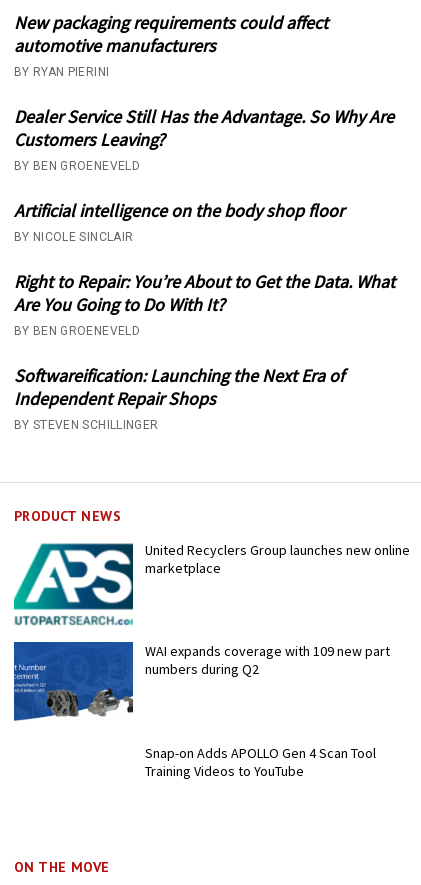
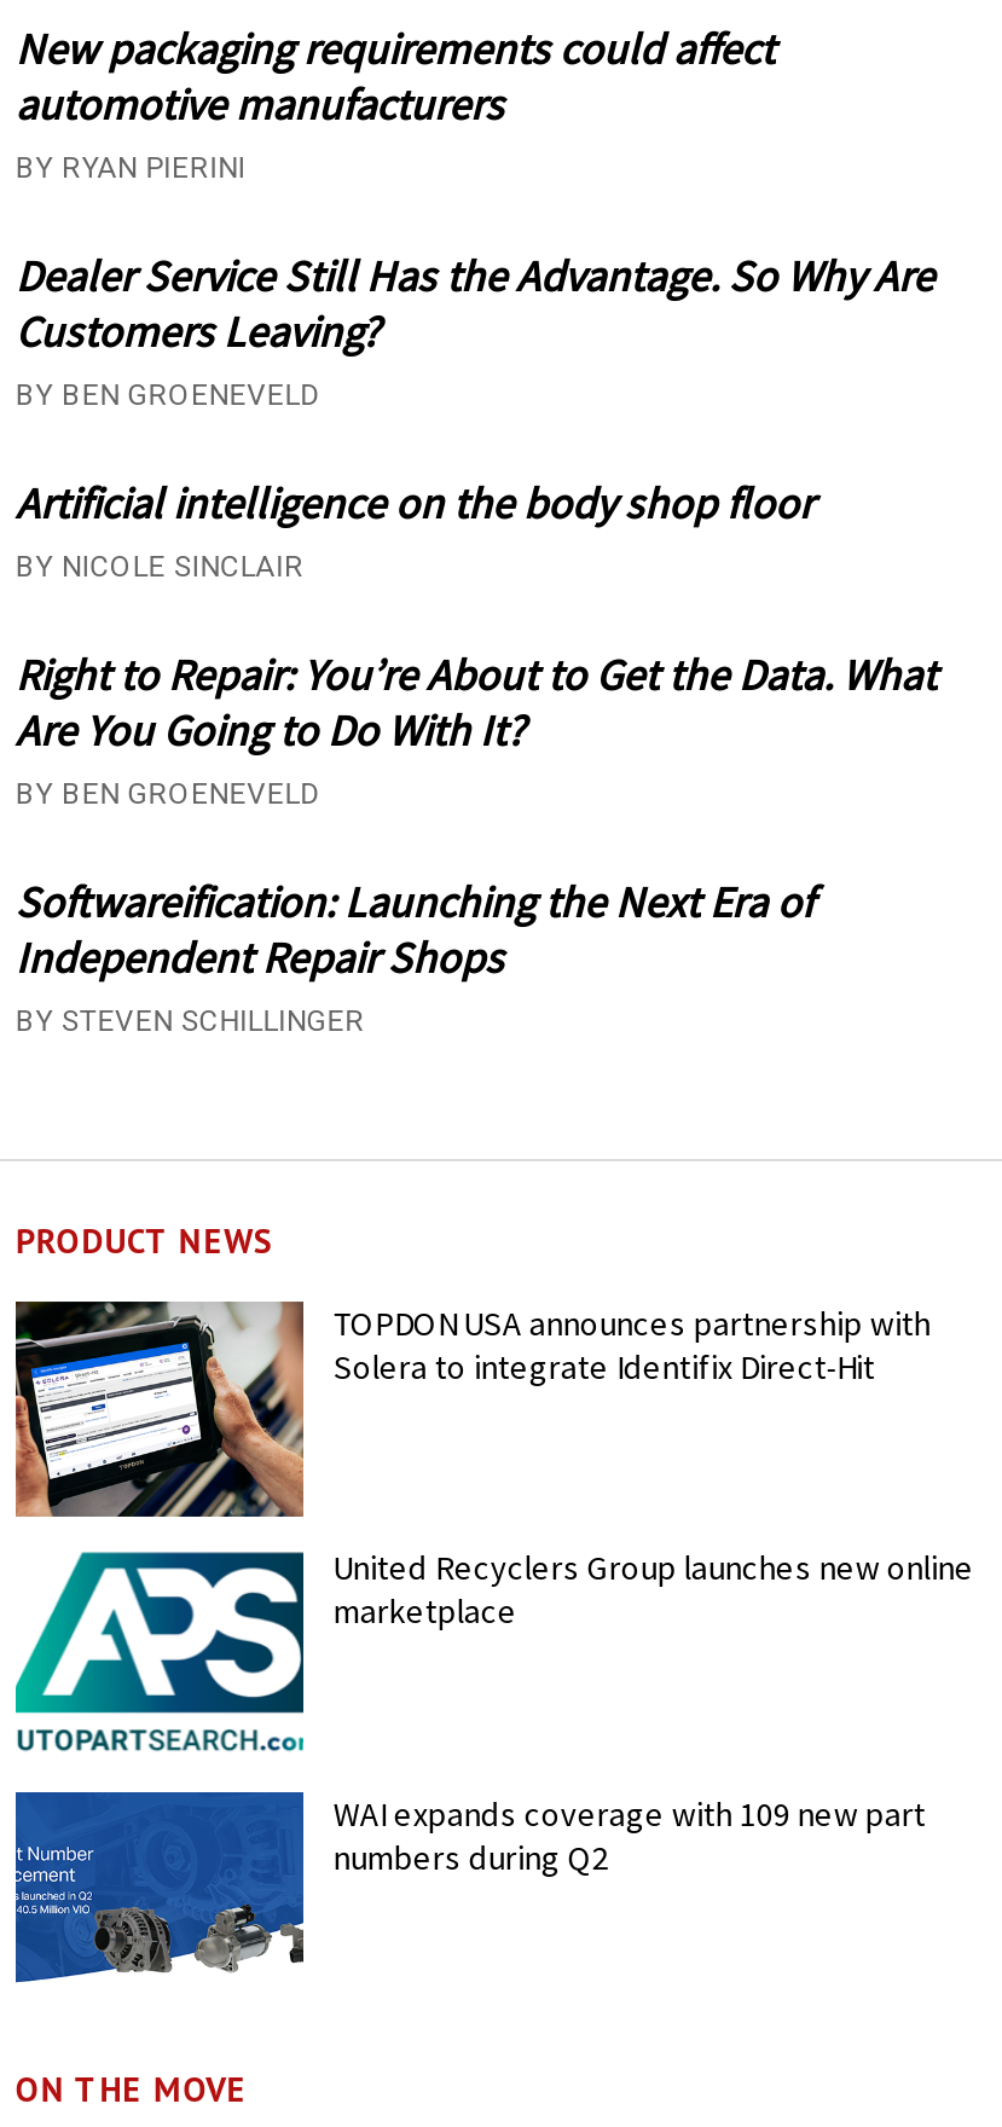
+ [image]
+ TOPDON USA announces partnership with
+ Solera to integrate Identifix Direct-Hit

moved down: [image] | United Recyclers Group launches new online | marketplace | WAI expands coverage with 109 new part | numbers during Q2

moved down: [image]

- Snap-on Adds APOLLO Gen 4 Scan Tool
- Training Videos to YouTube
